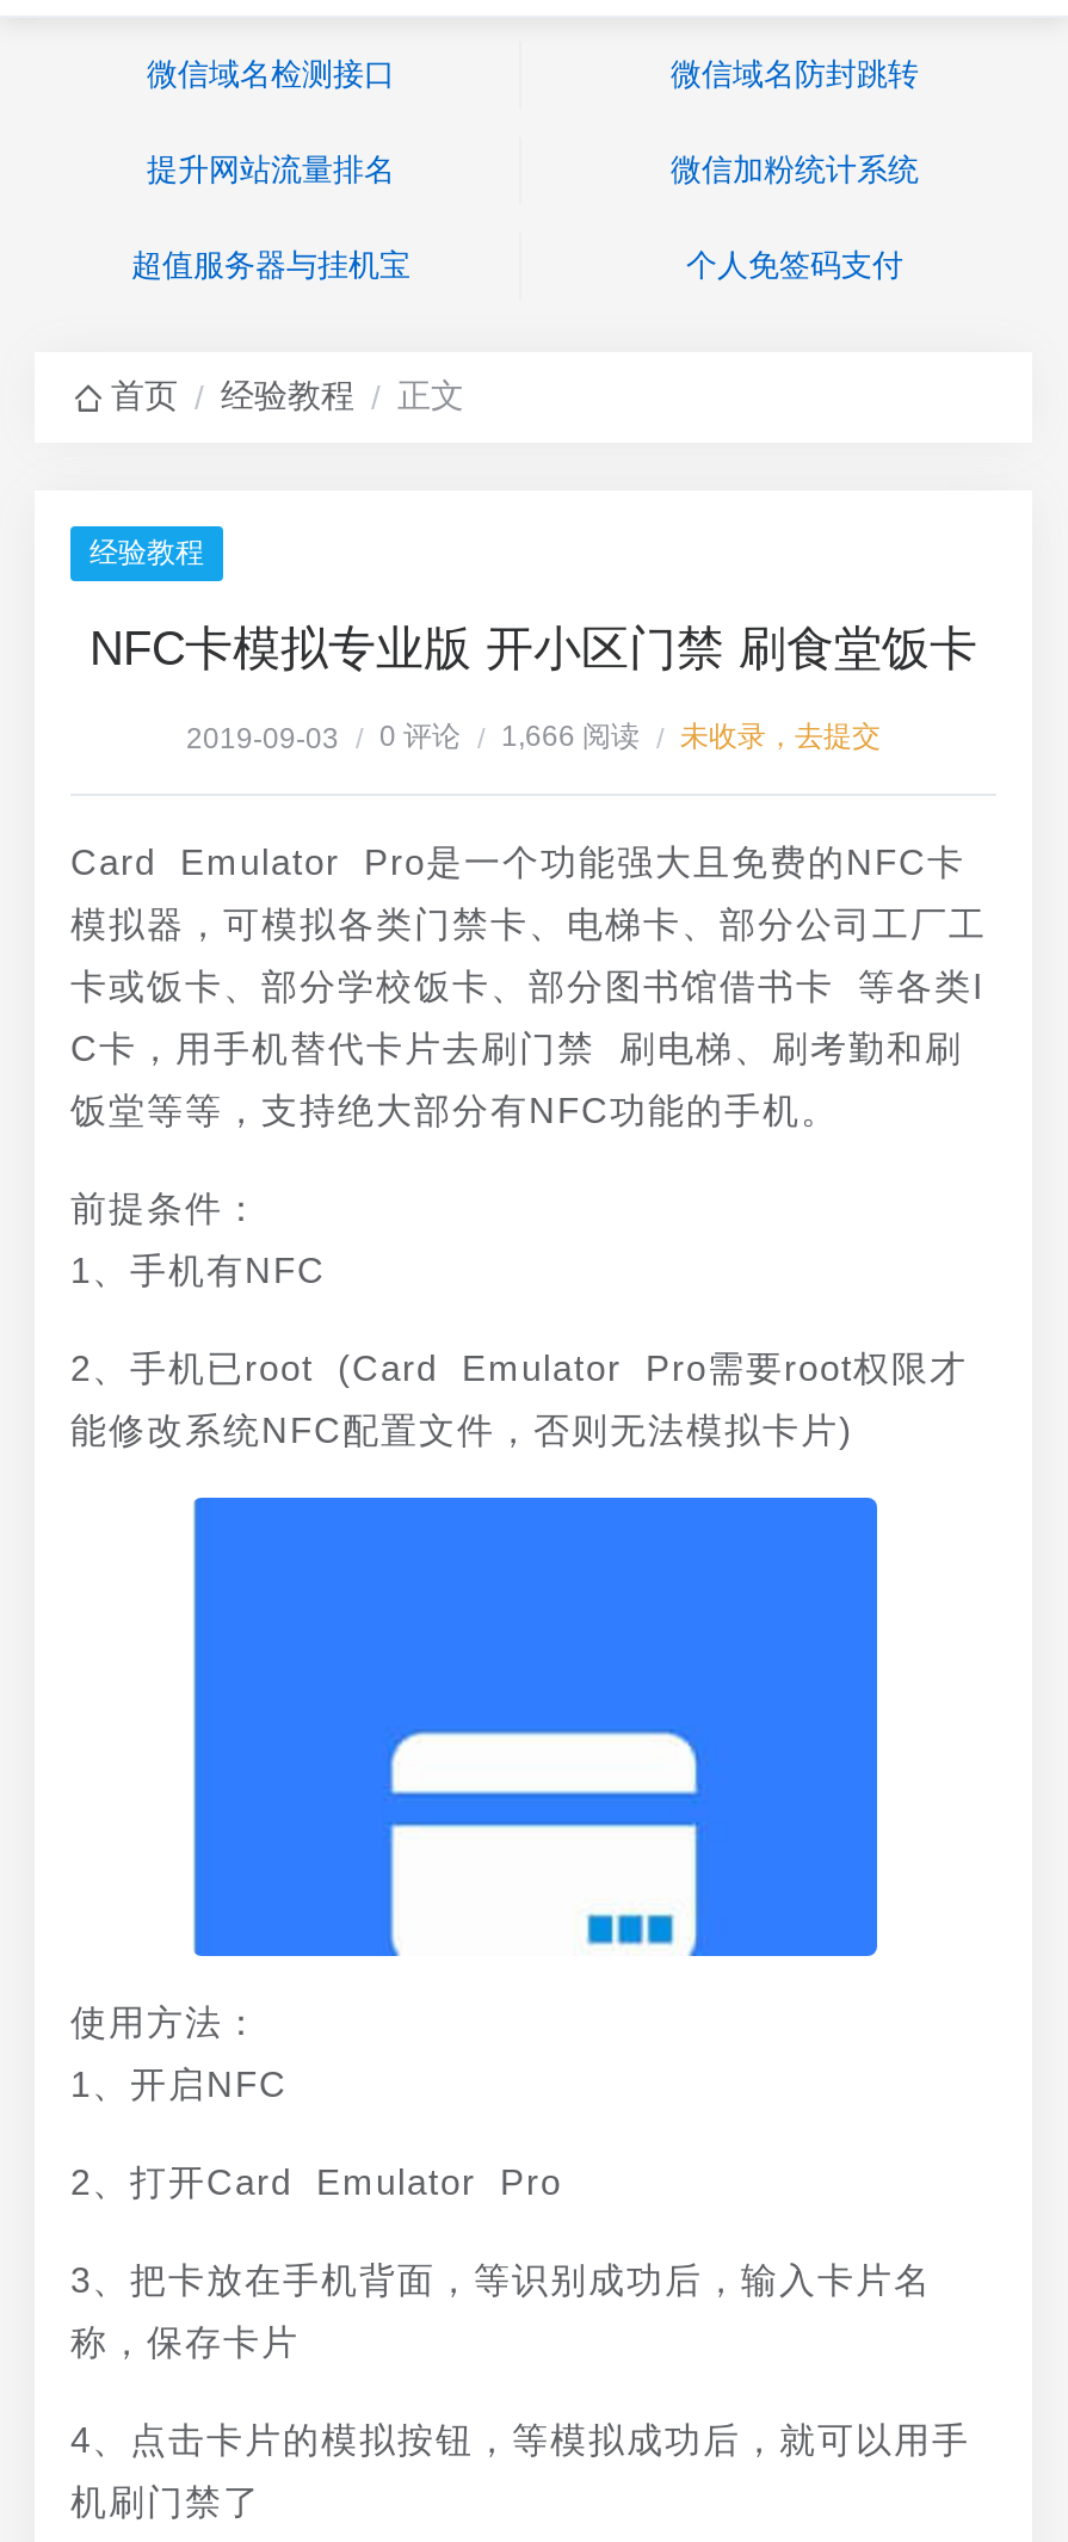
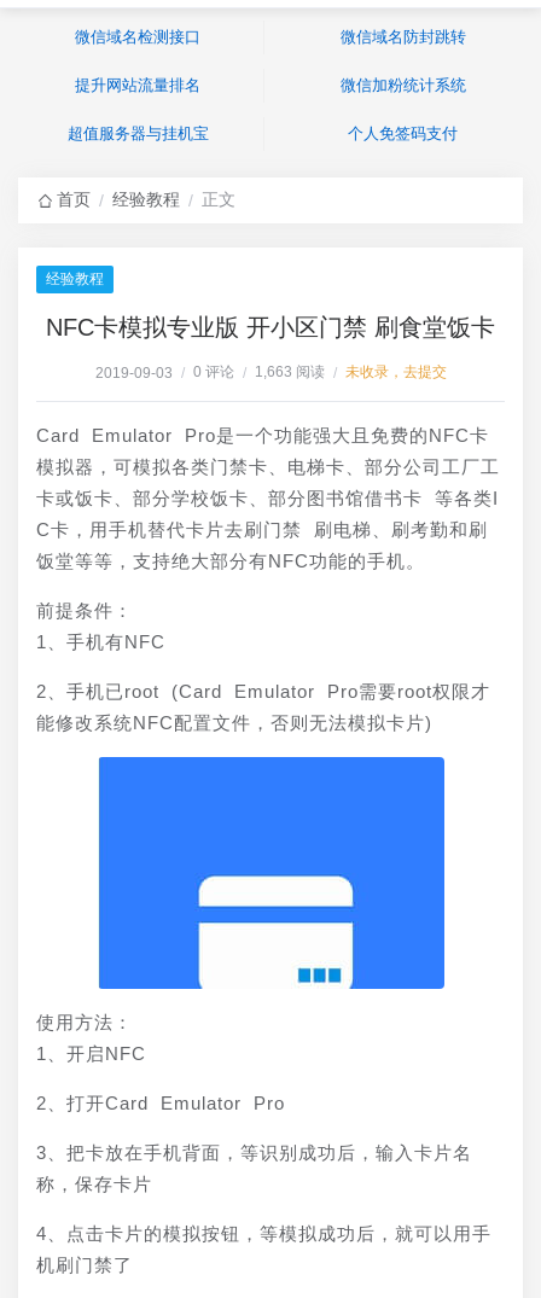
- 2019-09-03 / 0 评论 / 1,666 阅读 / 未收录，去提交
+ 2019-09-03 / 0 评论 / 1,663 阅读 / 未收录，去提交
